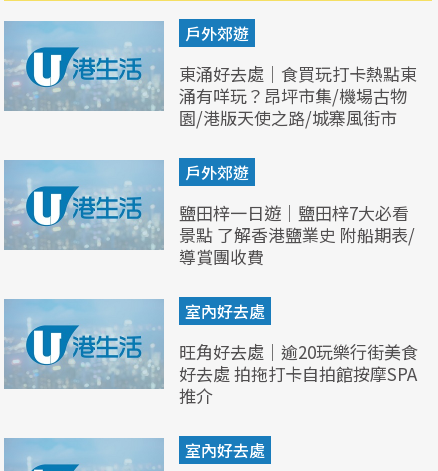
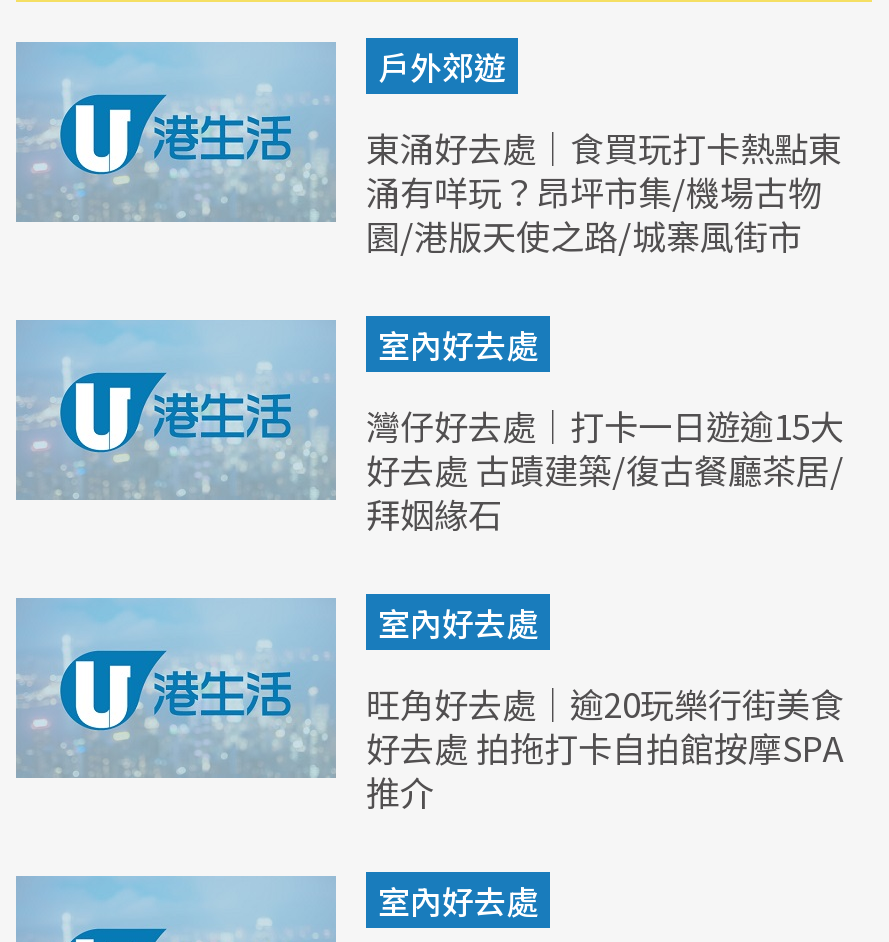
- 戶外郊遊
+ 室內好去處

- 鹽田梓一日遊｜鹽田梓7大必看
- 景點 了解香港鹽業史 附船期表/
- 導賞團收費
+ 灣仔好去處｜打卡一日遊逾15大
+ 好去處 古蹟建築/復古餐廳茶居/
+ 拜姻緣石
